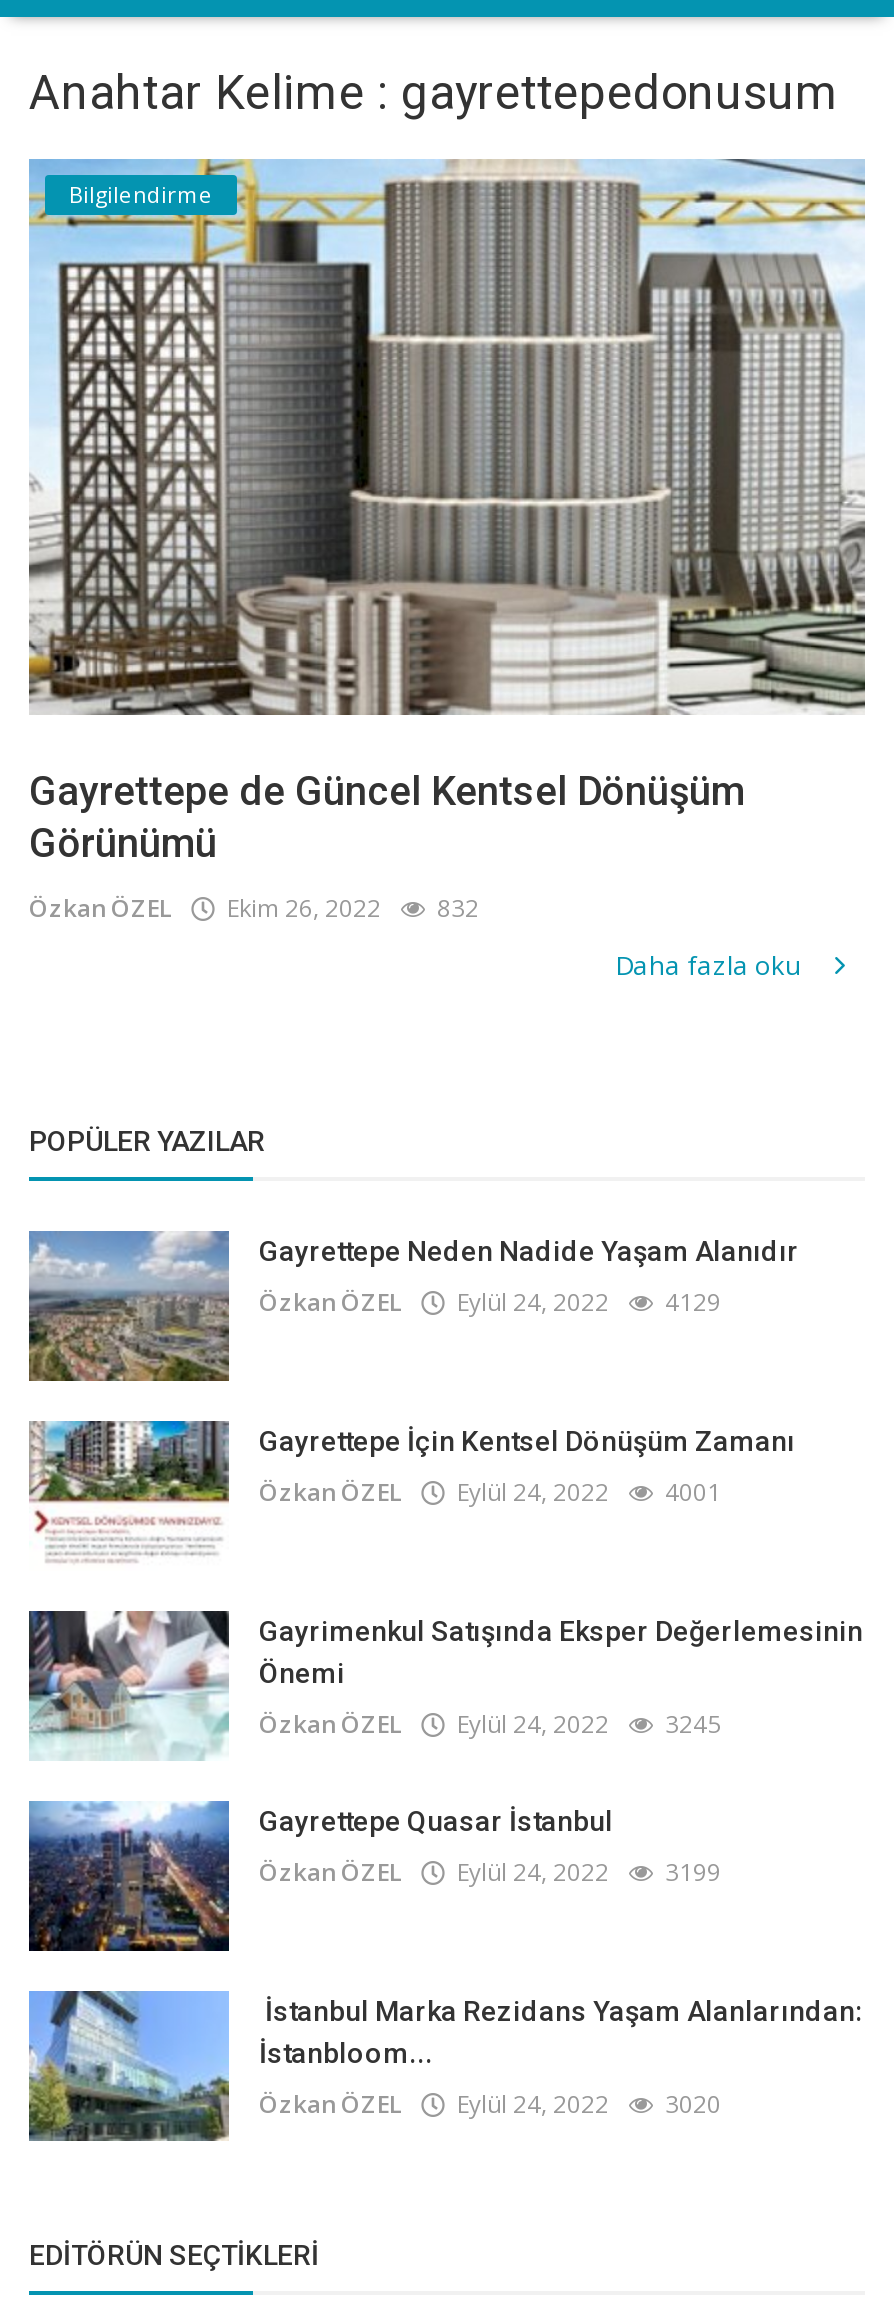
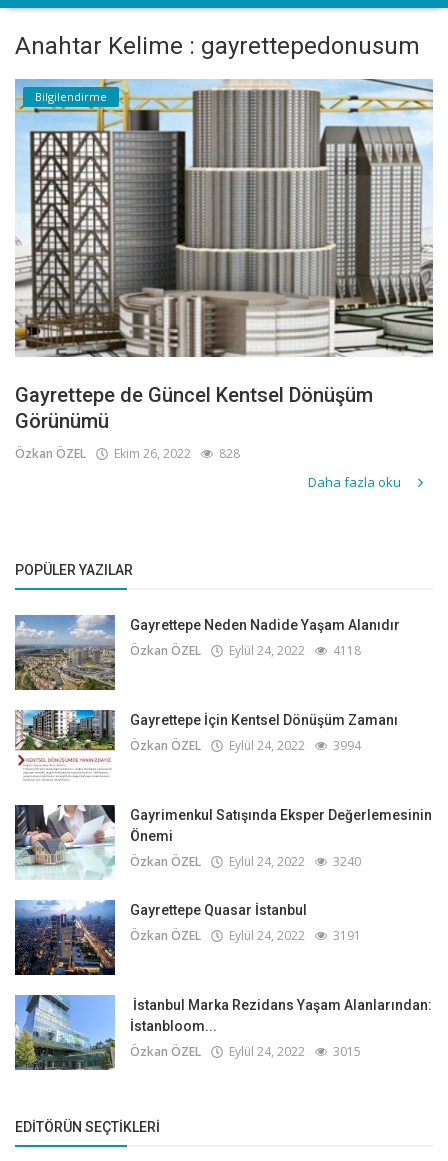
- Özkan ÖZEL Ekim 26, 2022 832
+ Özkan ÖZEL Ekim 26, 2022 828

- Özkan ÖZEL Eylül 24, 2022 4129
+ Özkan ÖZEL Eylül 24, 2022 4118

- Özkan ÖZEL Eylül 24, 2022 4001
+ Özkan ÖZEL Eylül 24, 2022 3994

- Özkan ÖZEL Eylül 24, 2022 3245
+ Özkan ÖZEL Eylül 24, 2022 3240

- Özkan ÖZEL Eylül 24, 2022 3199
+ Özkan ÖZEL Eylül 24, 2022 3191

- Özkan ÖZEL Eylül 24, 2022 3020
+ Özkan ÖZEL Eylül 24, 2022 3015
